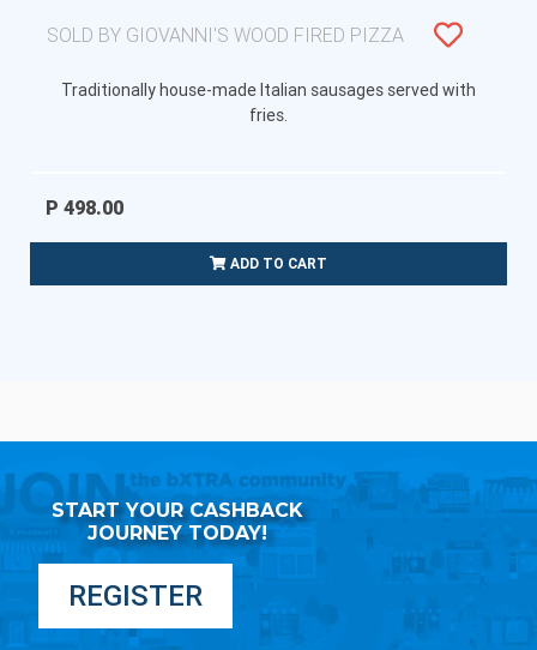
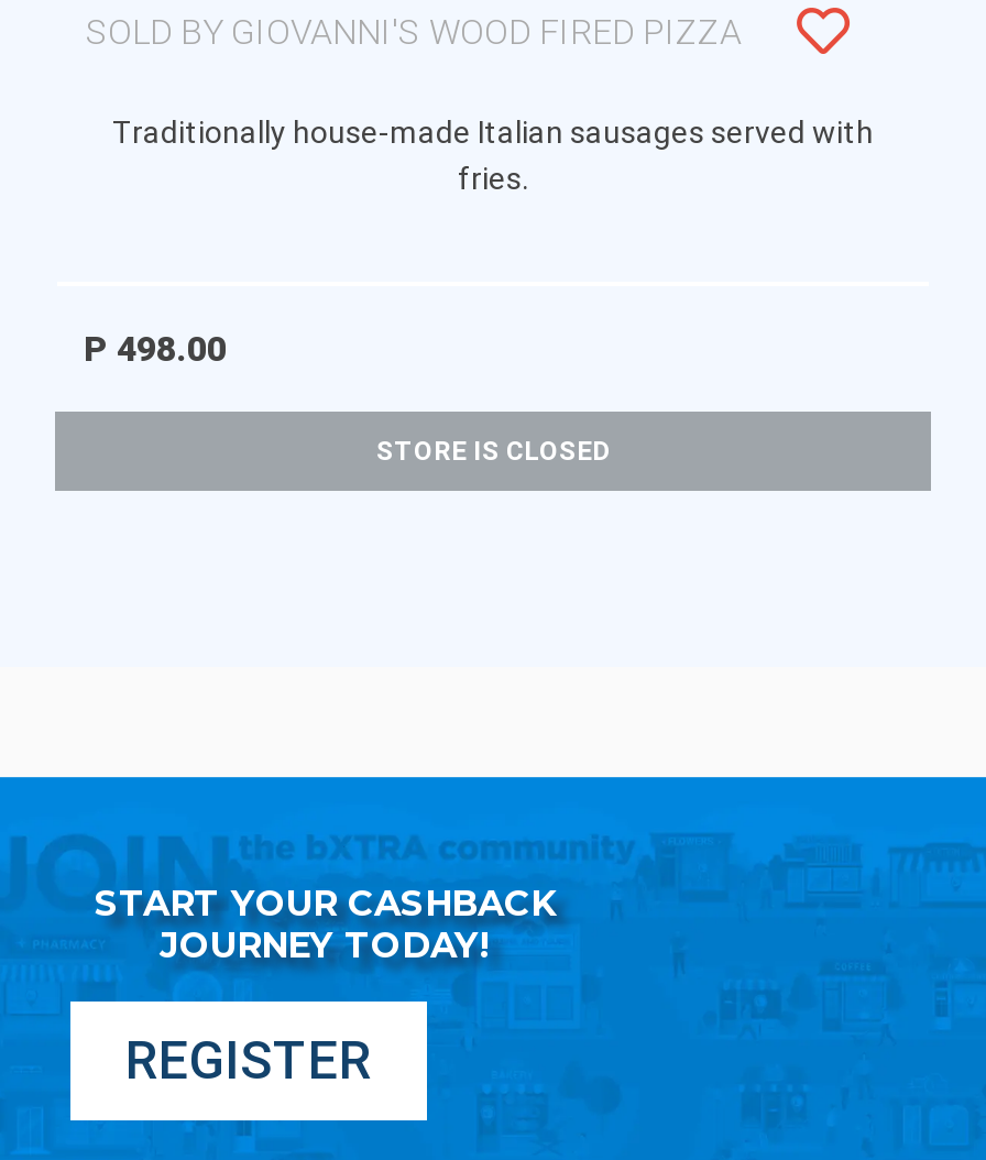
- ADD TO CART
+ STORE IS CLOSED
